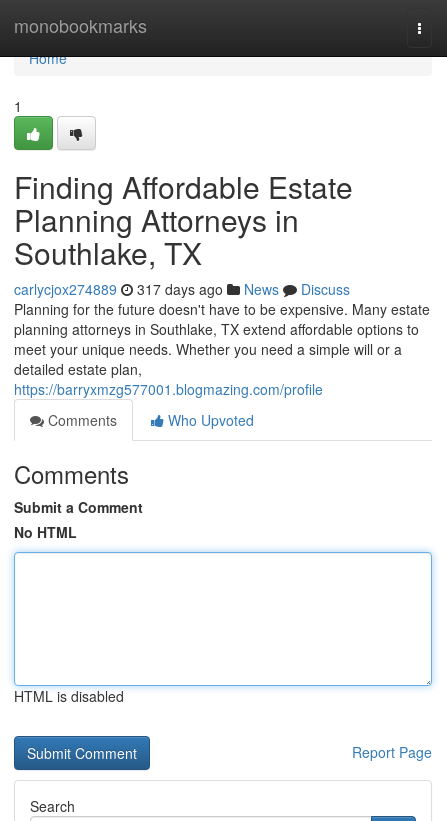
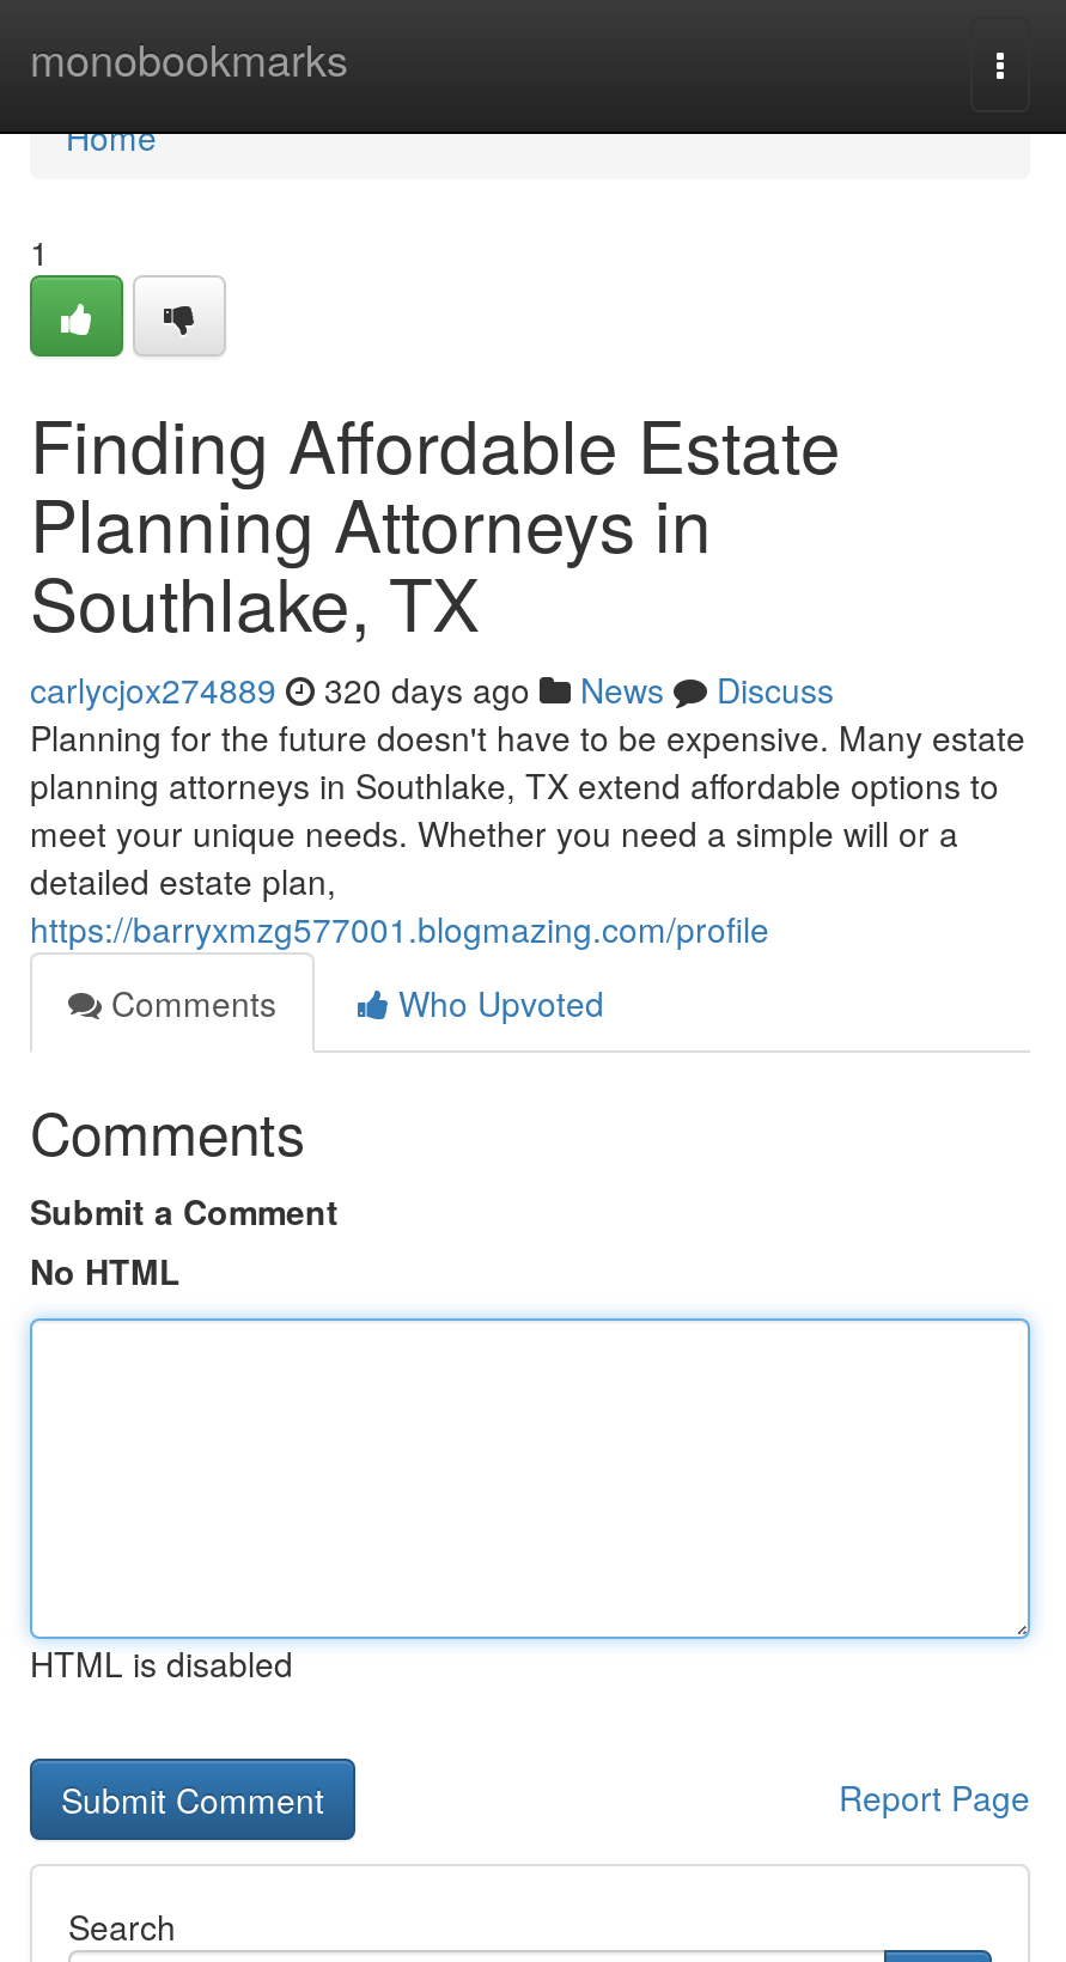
- carlycjox274889 317 days ago News Discuss
+ carlycjox274889 320 days ago News Discuss
